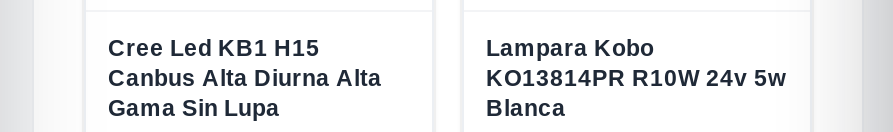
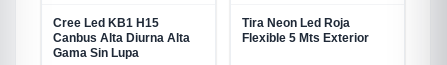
- Lampara Kobo
- KO13814PR R10W 24v 5w
- Blanca
+ Tira Neon Led Roja
+ Flexible 5 Mts Exterior
